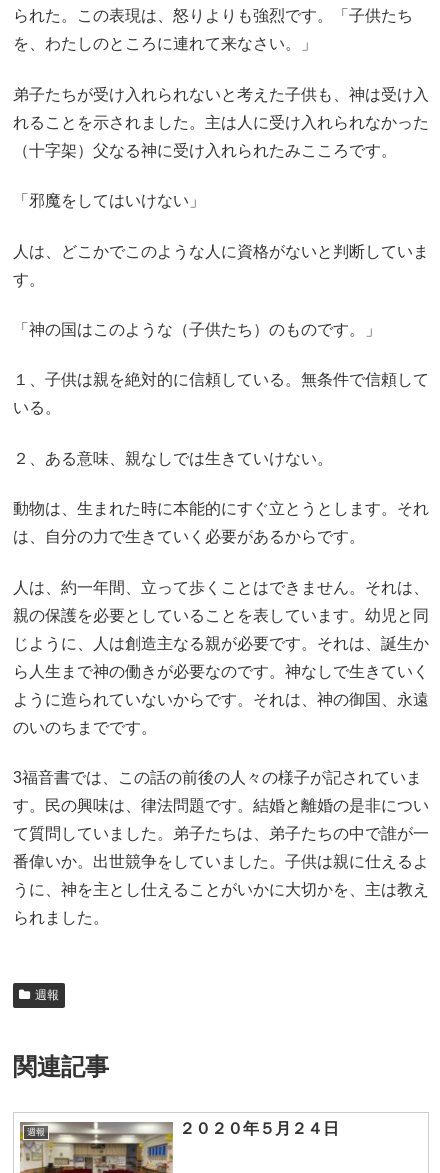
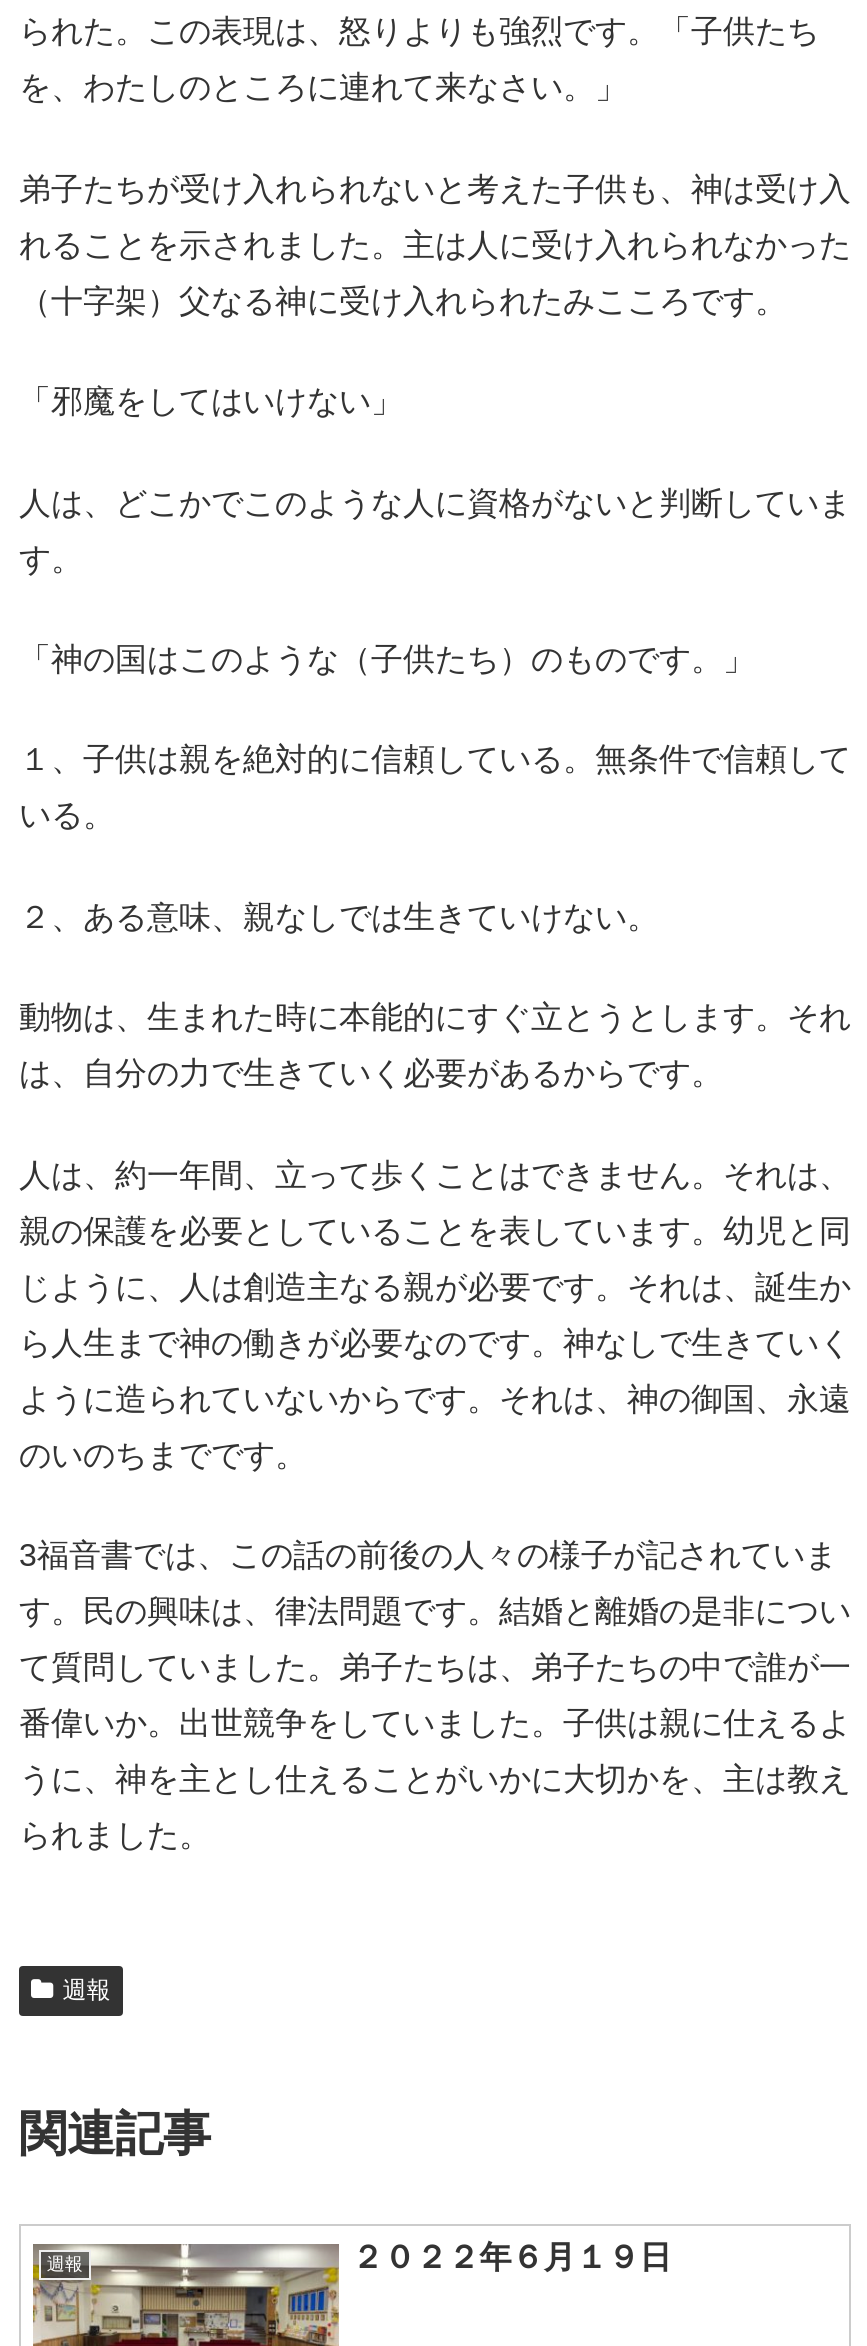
- ２０２０年５月２４日
+ ２０２２年６月１９日
